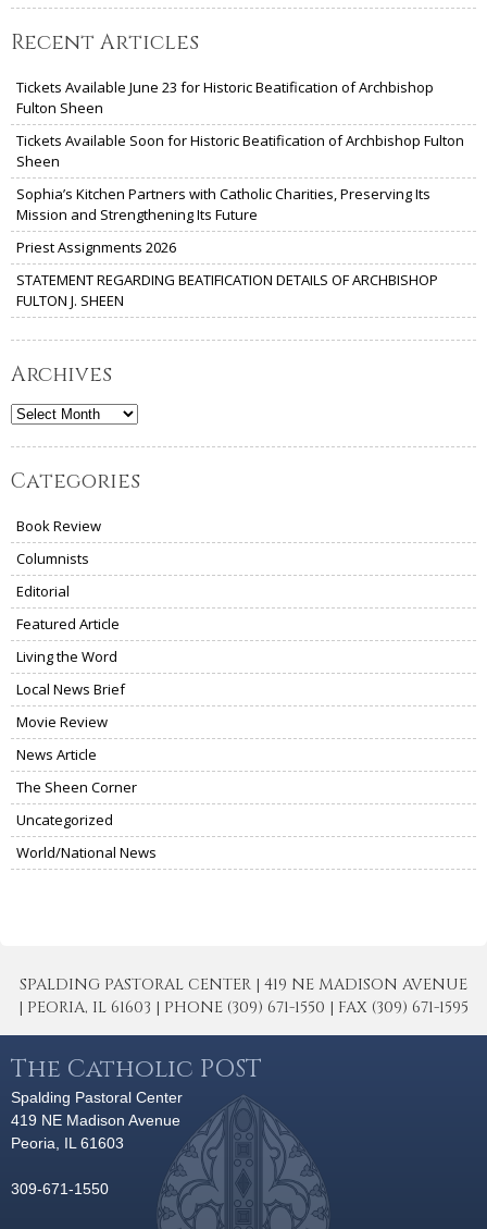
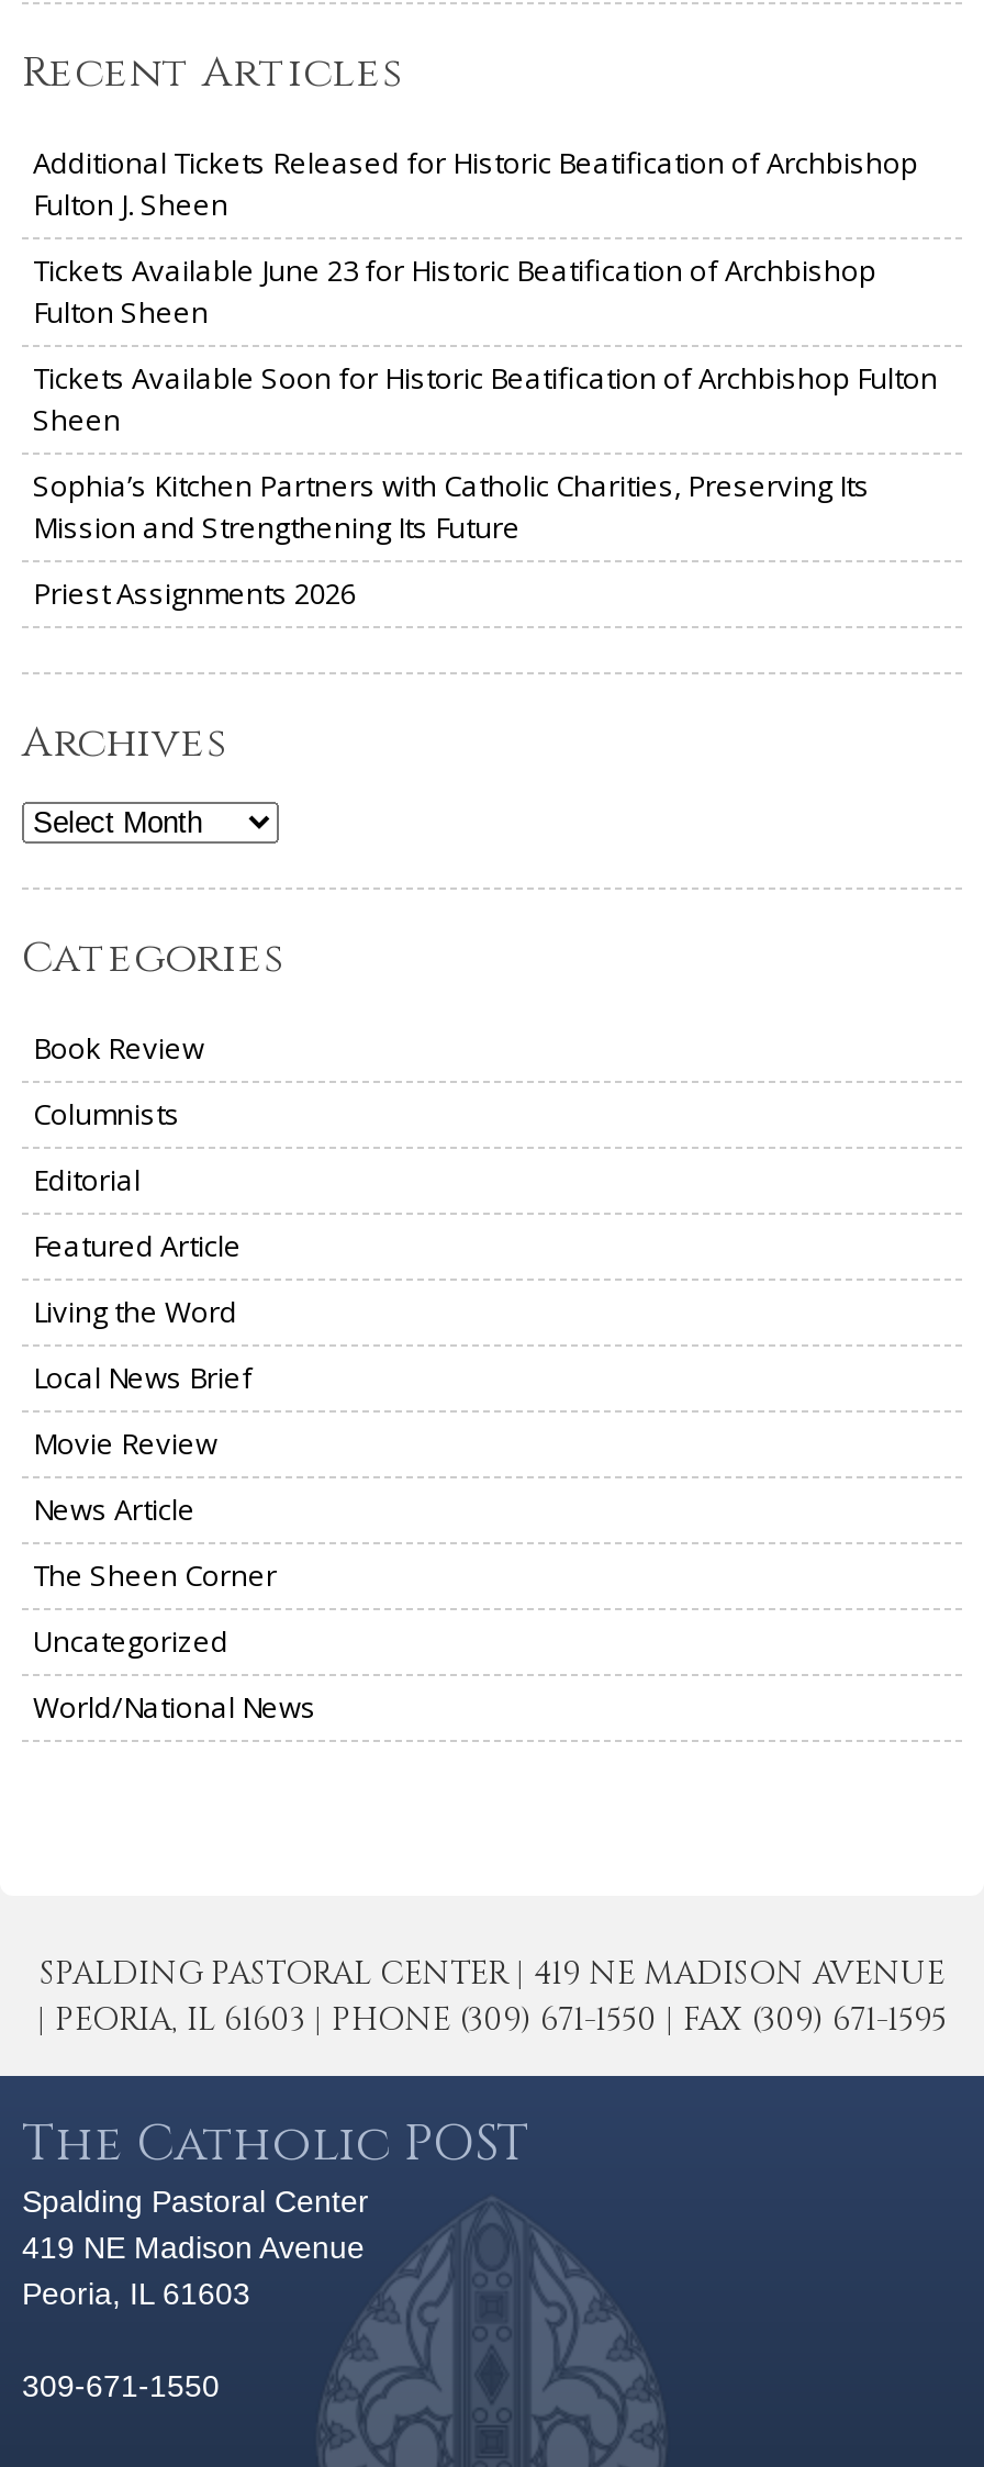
+ Additional Tickets Released for Historic Beatification of Archbishop
+ Fulton J. Sheen

moved down: Tickets Available June 23 for Historic Beatification of Archbishop | Fulton Sheen | Tickets Available Soon for Historic Beatification of Archbishop Fulton | Sheen | Sophia’s Kitchen Partners with Catholic Charities, Preserving Its | Mission and Strengthening Its Future | Priest Assignments 2026

- STATEMENT REGARDING BEATIFICATION DETAILS OF ARCHBISHOP
- FULTON J. SHEEN
